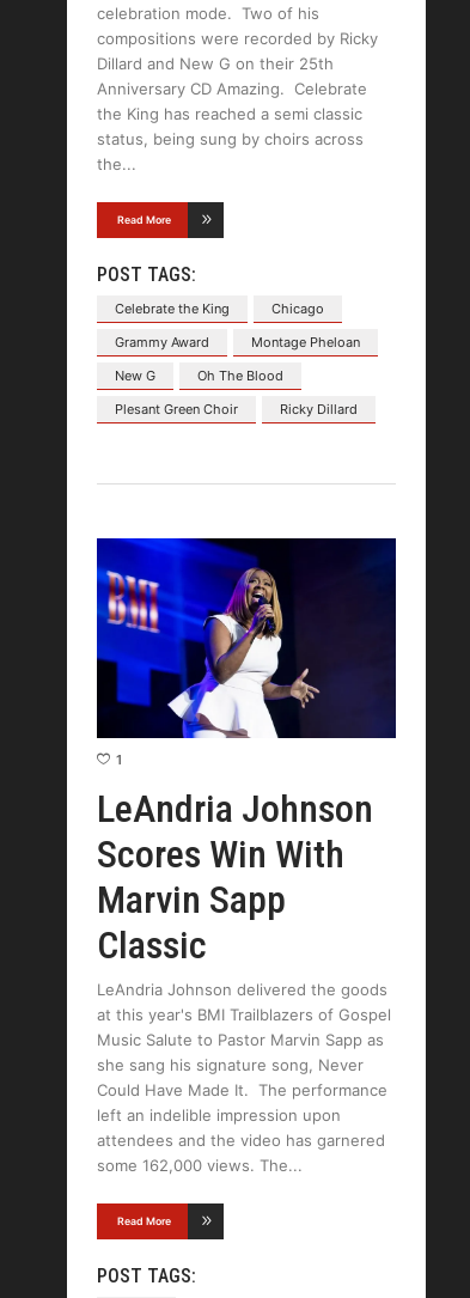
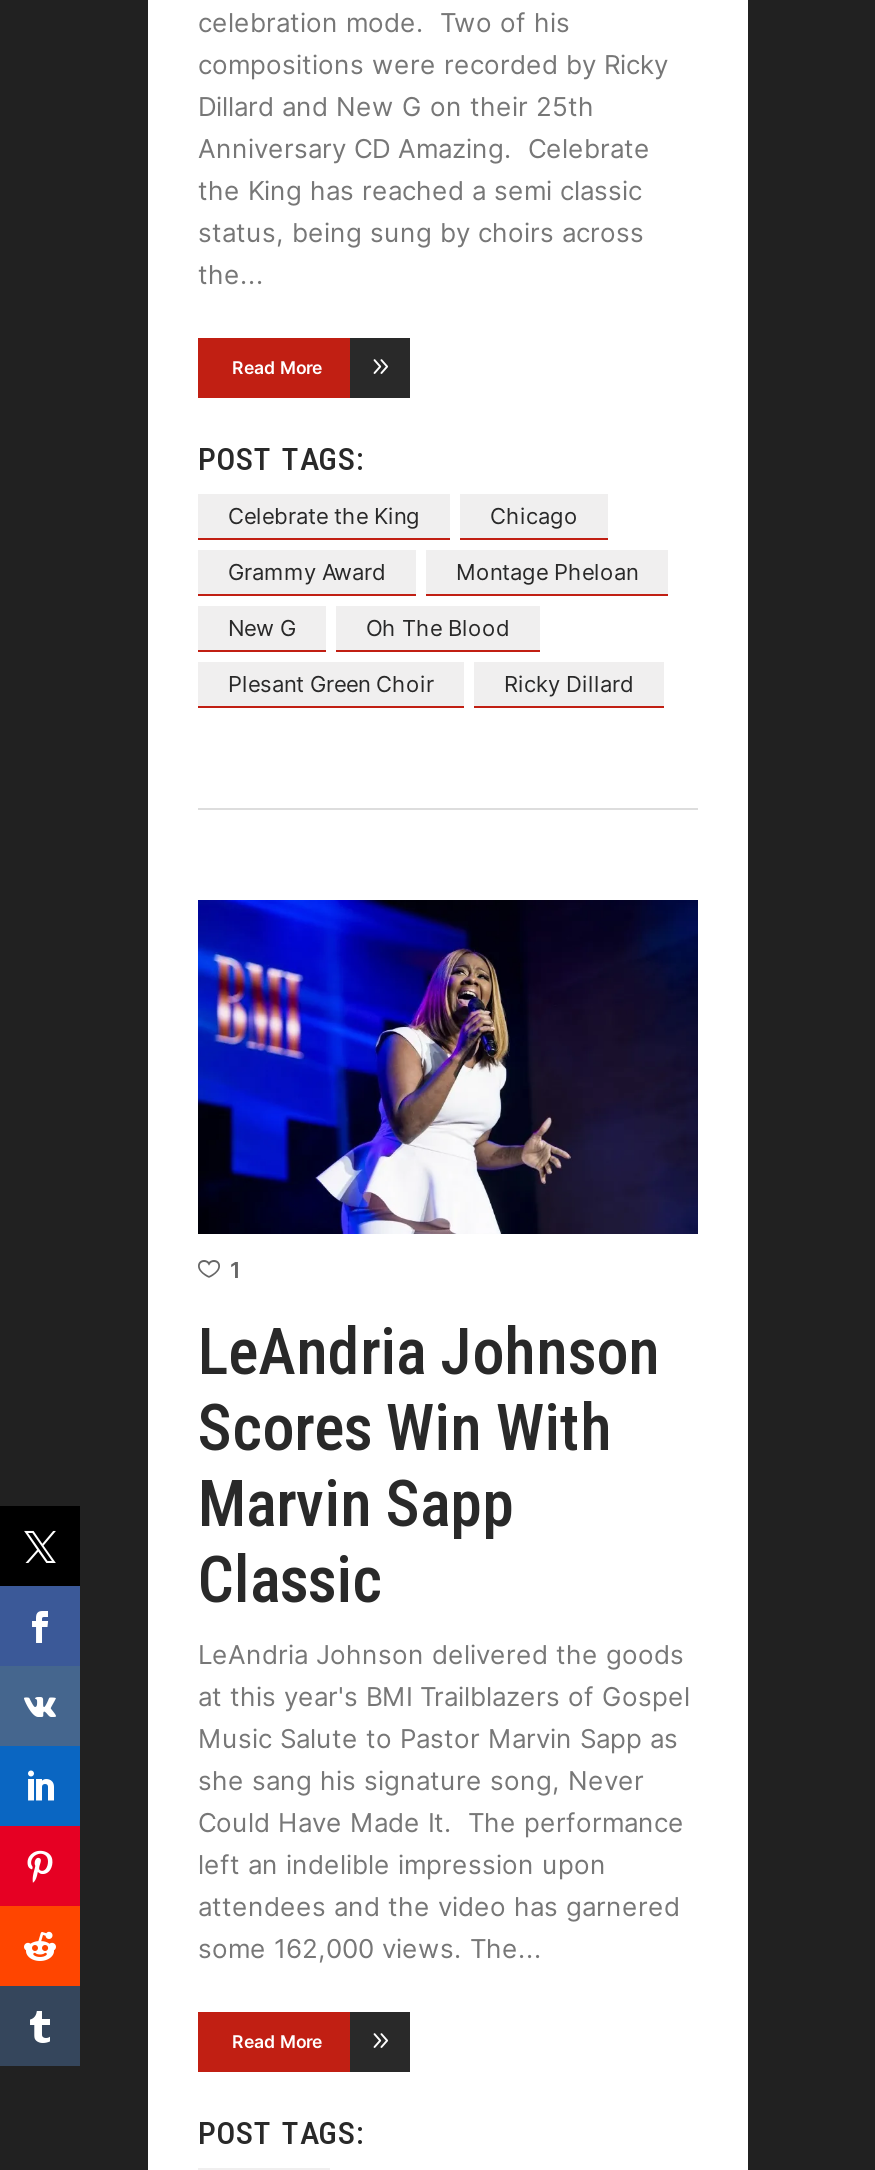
+ [image]
